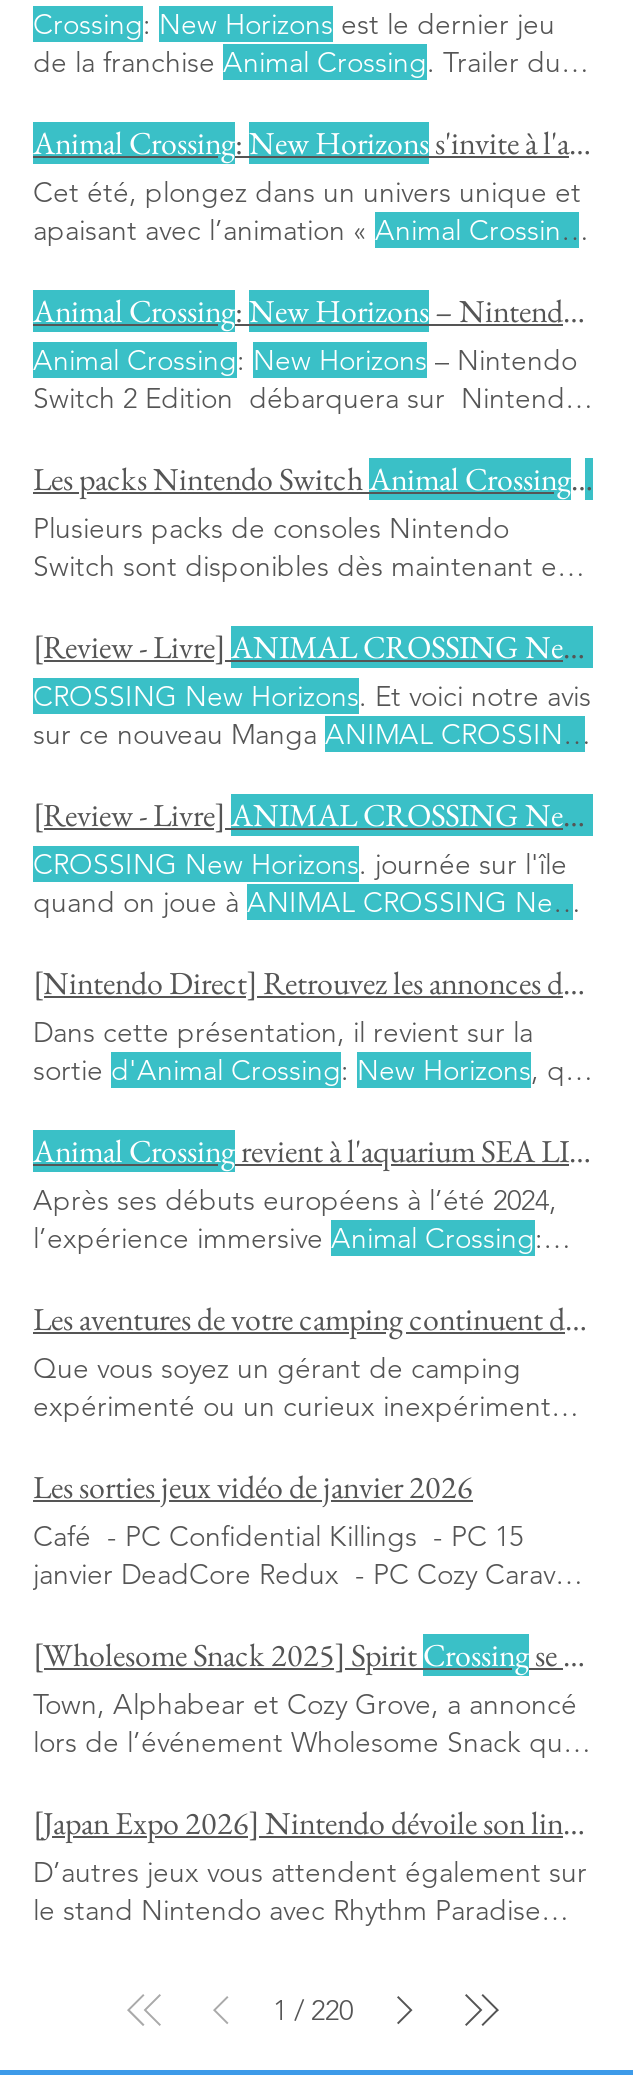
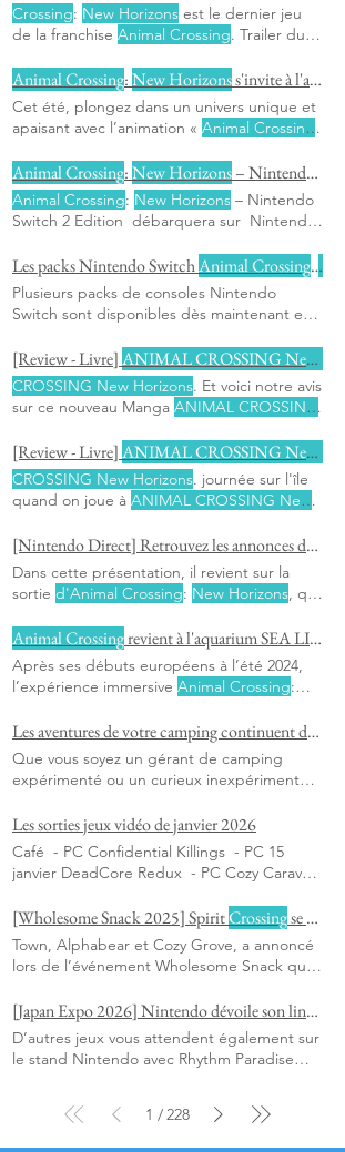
- 1 / 220
+ 1 / 228
